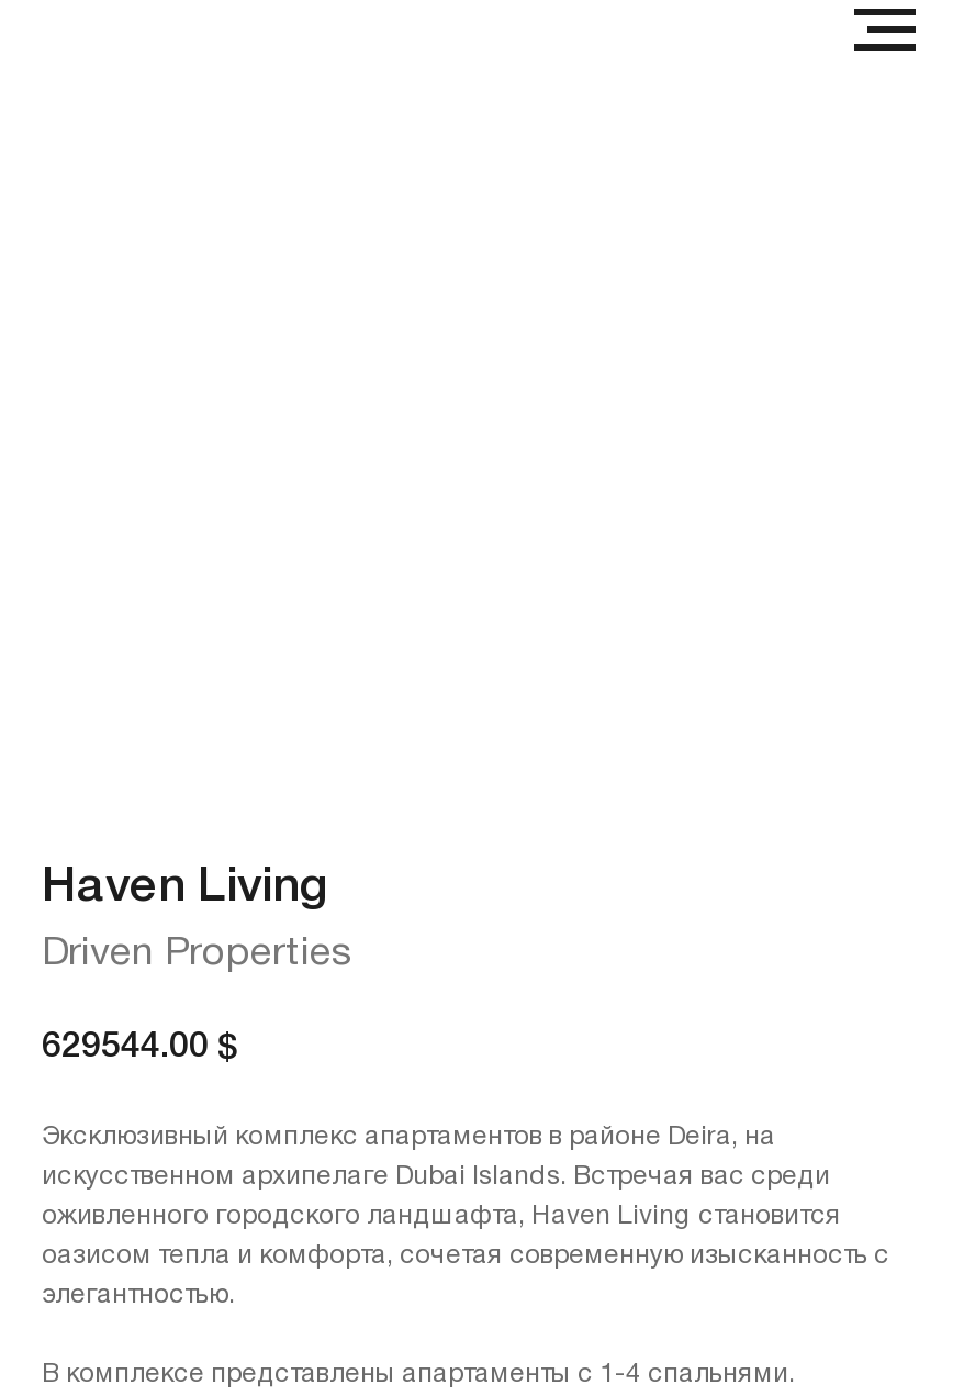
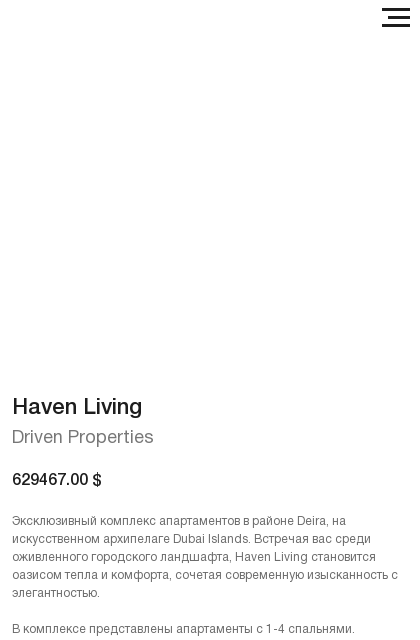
- 629544.00 $
+ 629467.00 $
